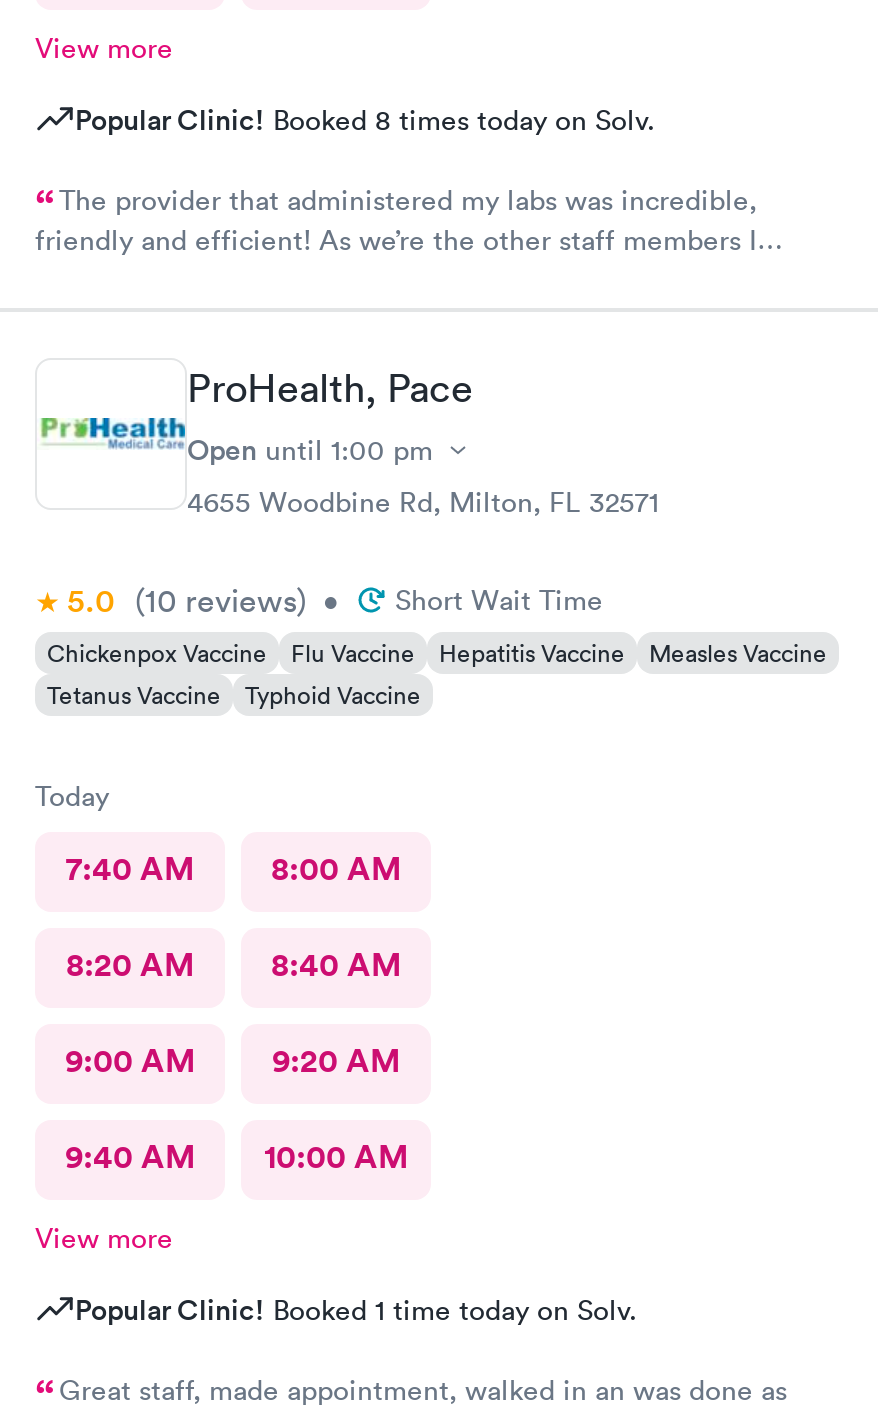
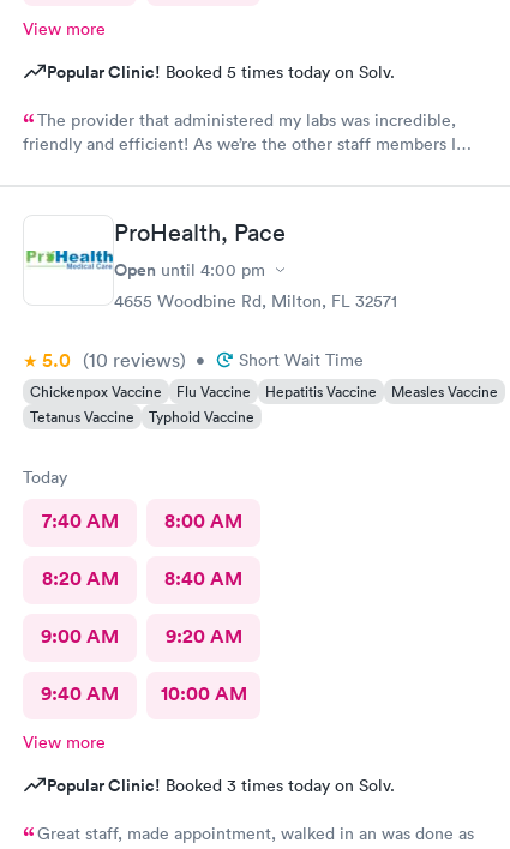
- Popular Clinic! Booked 8 times today on Solv.
+ Popular Clinic! Booked 5 times today on Solv.

- Open until 1:00 pm
+ Open until 4:00 pm

- Popular Clinic! Booked 1 time today on Solv.
+ Popular Clinic! Booked 3 times today on Solv.
